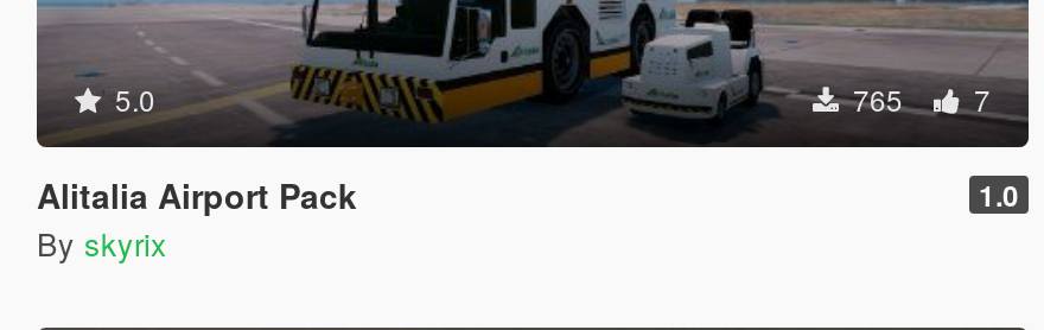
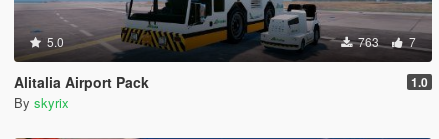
- 765
+ 763
